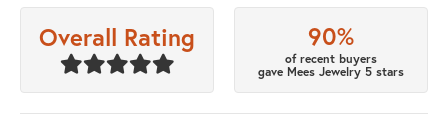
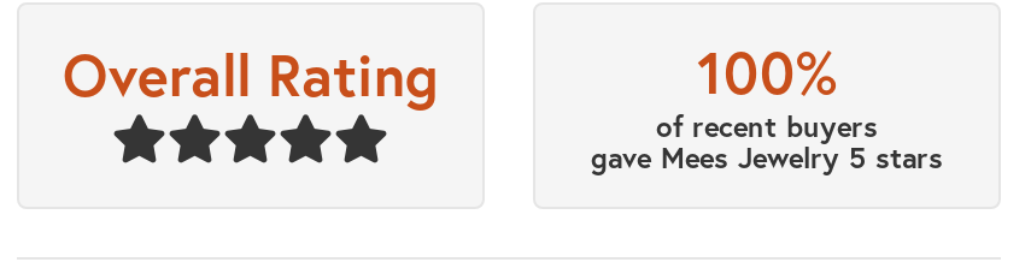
- 90%
+ 100%
